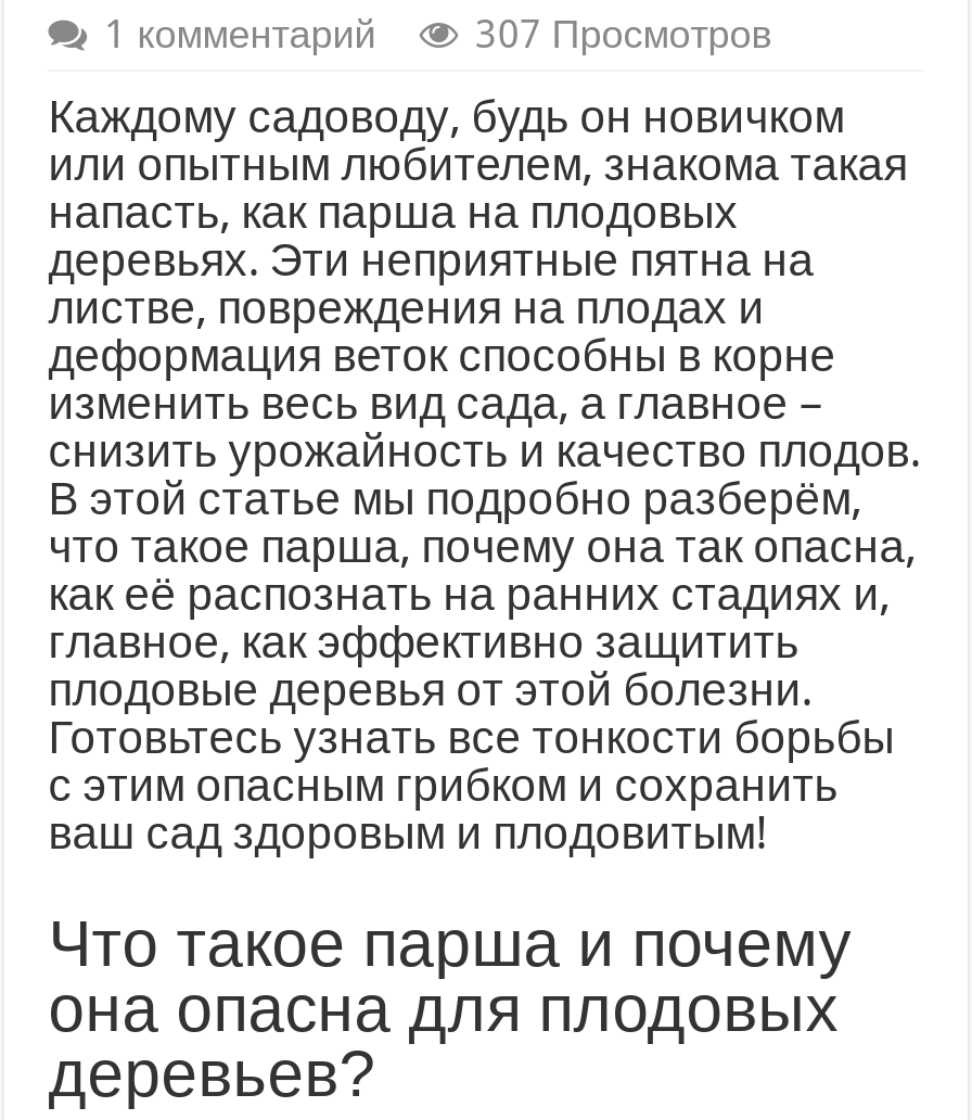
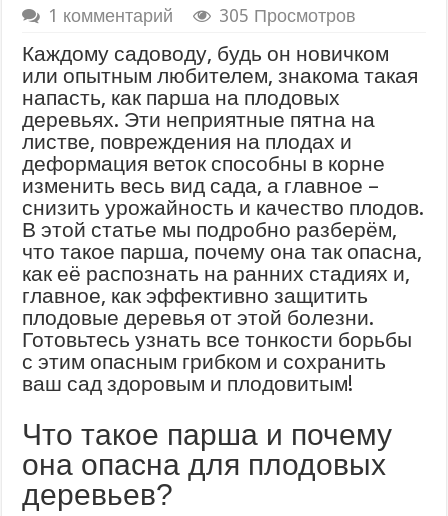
- 307 Просмотров
+ 305 Просмотров
